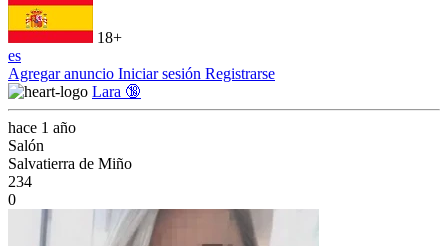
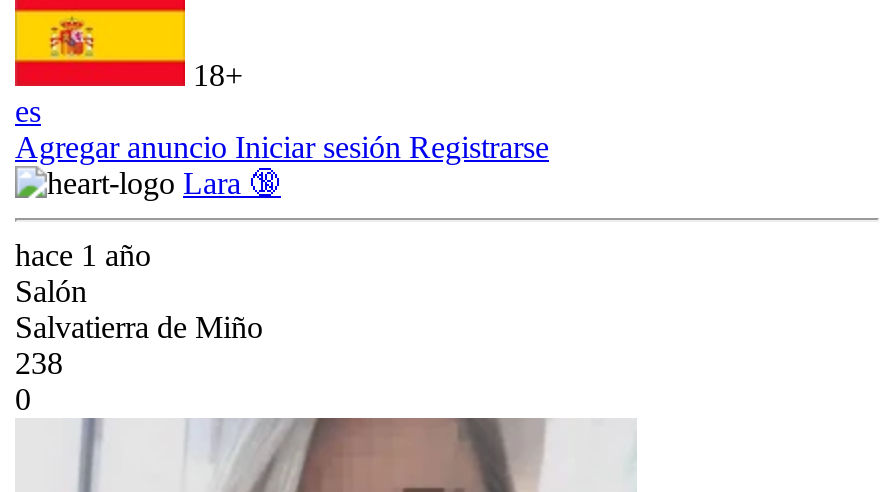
- 234
+ 238
